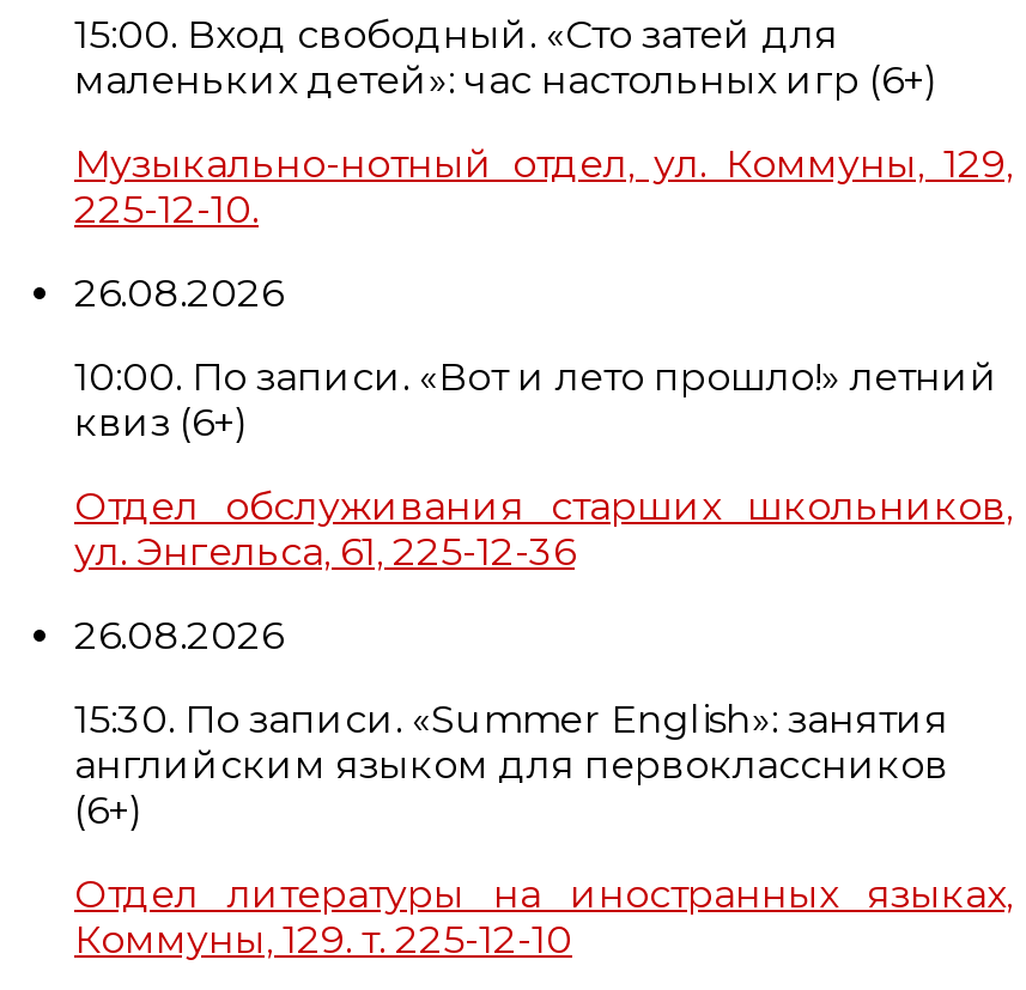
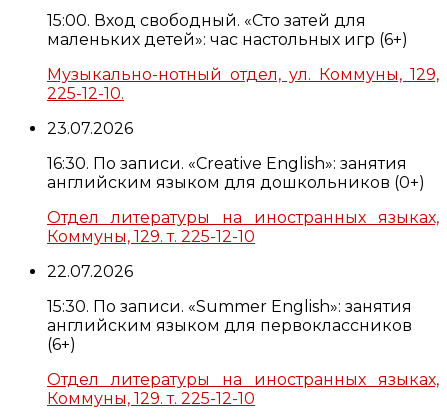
- 26.08.2026
+ 23.07.2026

- 10:00. По записи. «Вот и лето прошло!» летний
- квиз (6+)
+ 16:30. По записи. «Creative English»: занятия
+ английским языком для дошкольников (0+)

- Отдел обслуживания старших школьников,
- ул. Энгельса, 61, 225-12-36
+ Отдел литературы на иностранных языках,
+ Коммуны, 129. т. 225-12-10

- 26.08.2026
+ 22.07.2026
